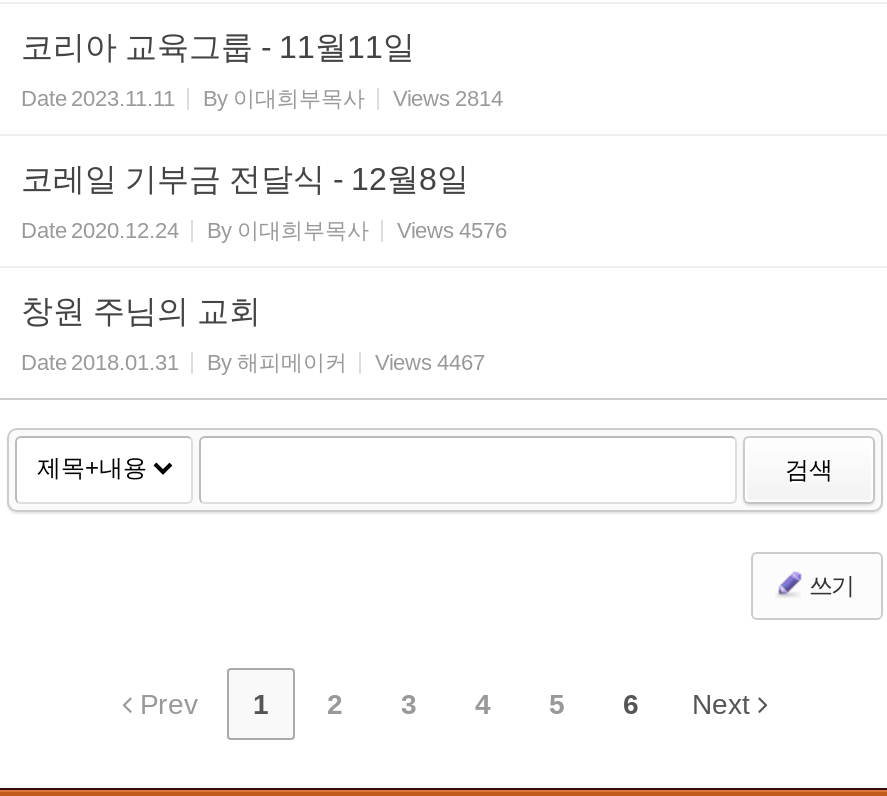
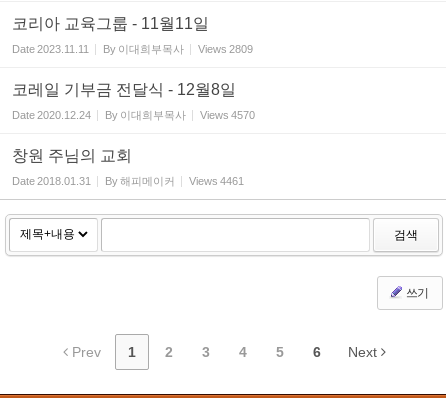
- Date 2023.11.11 By 이대희부목사 Views 2814
+ Date 2023.11.11 By 이대희부목사 Views 2809

- Date 2020.12.24 By 이대희부목사 Views 4576
+ Date 2020.12.24 By 이대희부목사 Views 4570

- Date 2018.01.31 By 해피메이커 Views 4467
+ Date 2018.01.31 By 해피메이커 Views 4461
